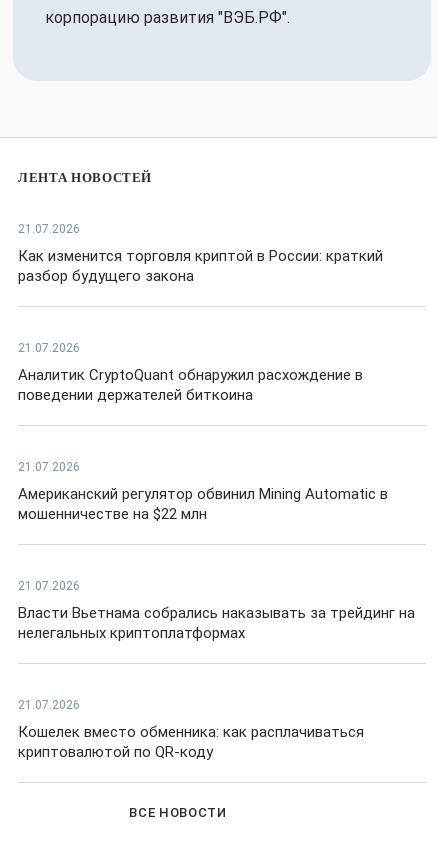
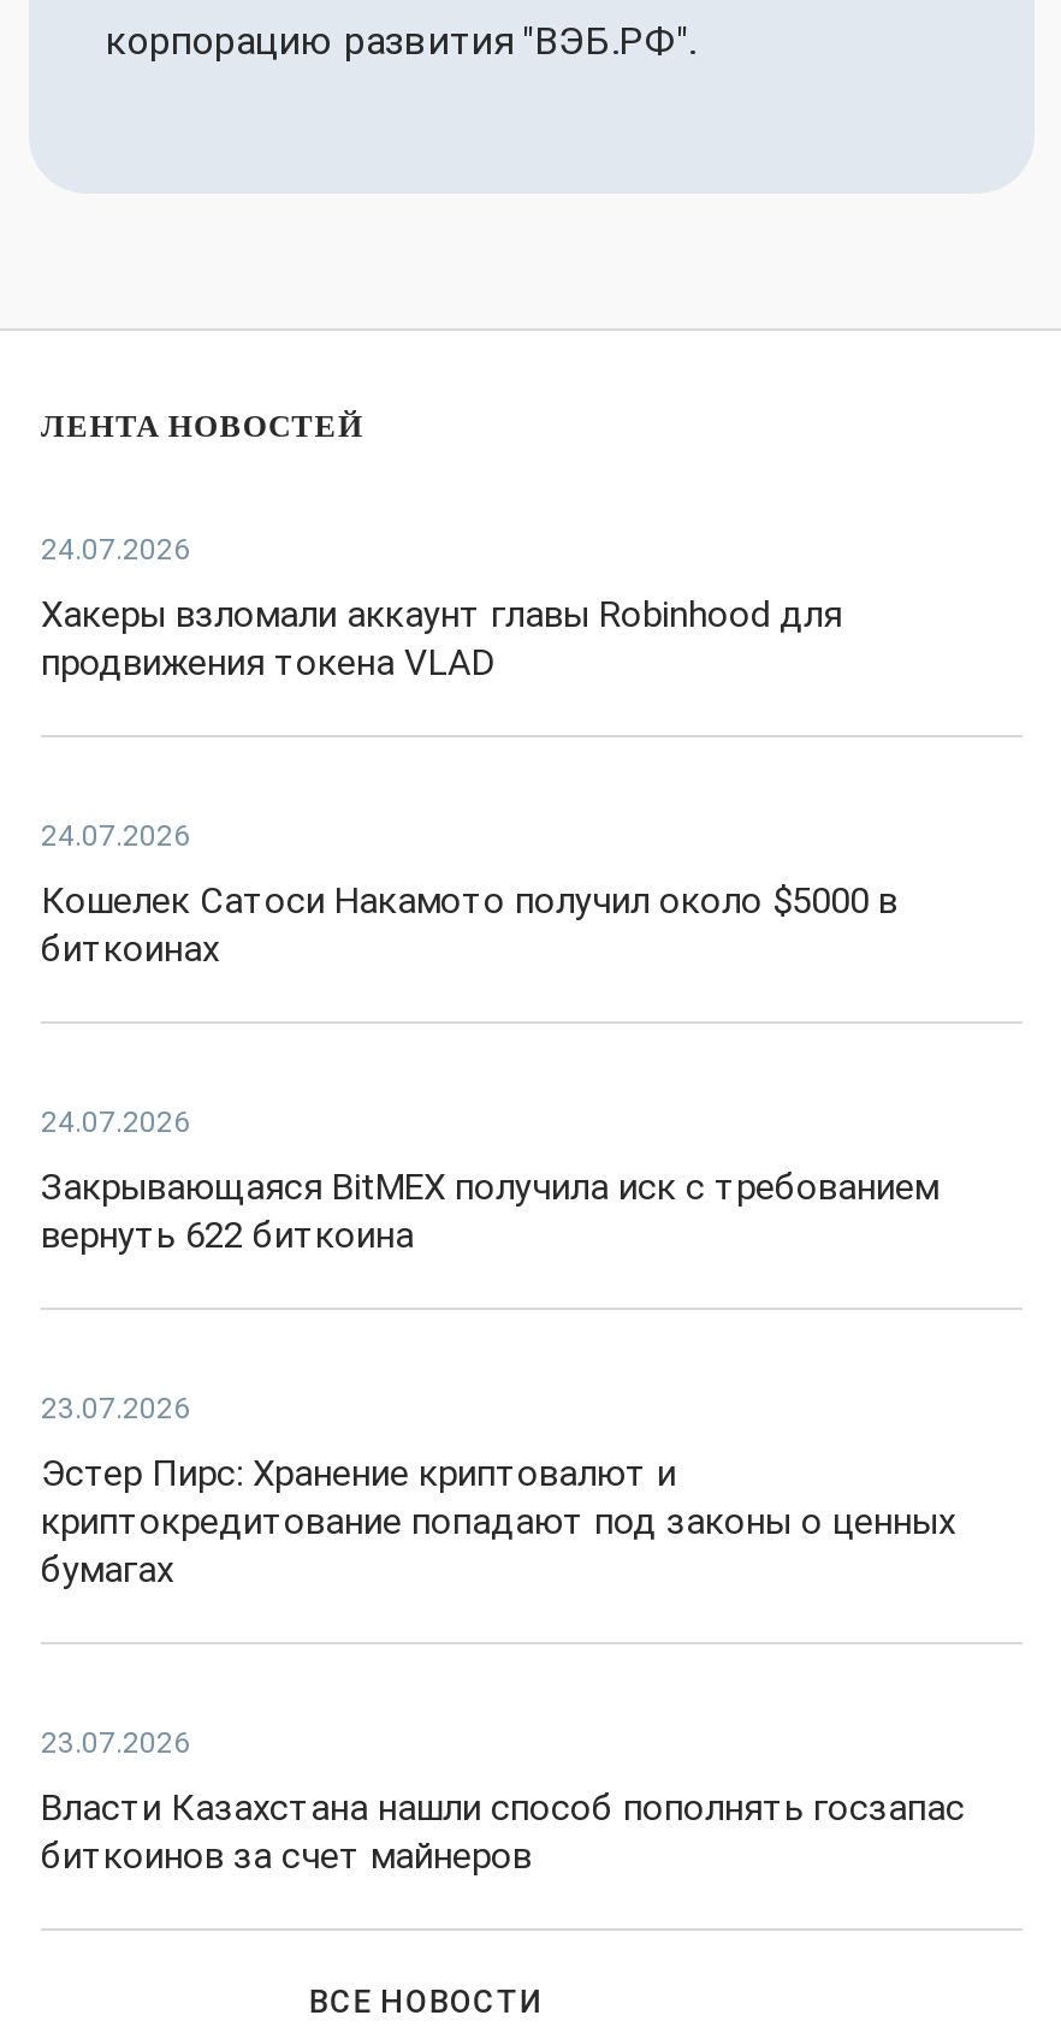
- 21.07.2026
+ 24.07.2026

- Как изменится торговля криптой в России: краткий
- разбор будущего закона
+ Хакеры взломали аккаунт главы Robinhood для
+ продвижения токена VLAD

- 21.07.2026
+ 24.07.2026

- Аналитик CryptoQuant обнаружил расхождение в
- поведении держателей биткоина
+ Кошелек Сатоси Накамото получил около $5000 в
+ биткоинах

- 21.07.2026
+ 24.07.2026

- Американский регулятор обвинил Mining Automatic в
- мошенничестве на $22 млн
+ Закрывающаяся BitMEX получила иск с требованием
+ вернуть 622 биткоина

- 21.07.2026
+ 23.07.2026

- Власти Вьетнама собрались наказывать за трейдинг на
- нелегальных криптоплатформах
+ Эстер Пирс: Хранение криптовалют и
+ криптокредитование попадают под законы о ценных
+ бумагах

- 21.07.2026
+ 23.07.2026

- Кошелек вместо обменника: как расплачиваться
- криптовалютой по QR-коду
+ Власти Казахстана нашли способ пополнять госзапас
+ биткоинов за счет майнеров
